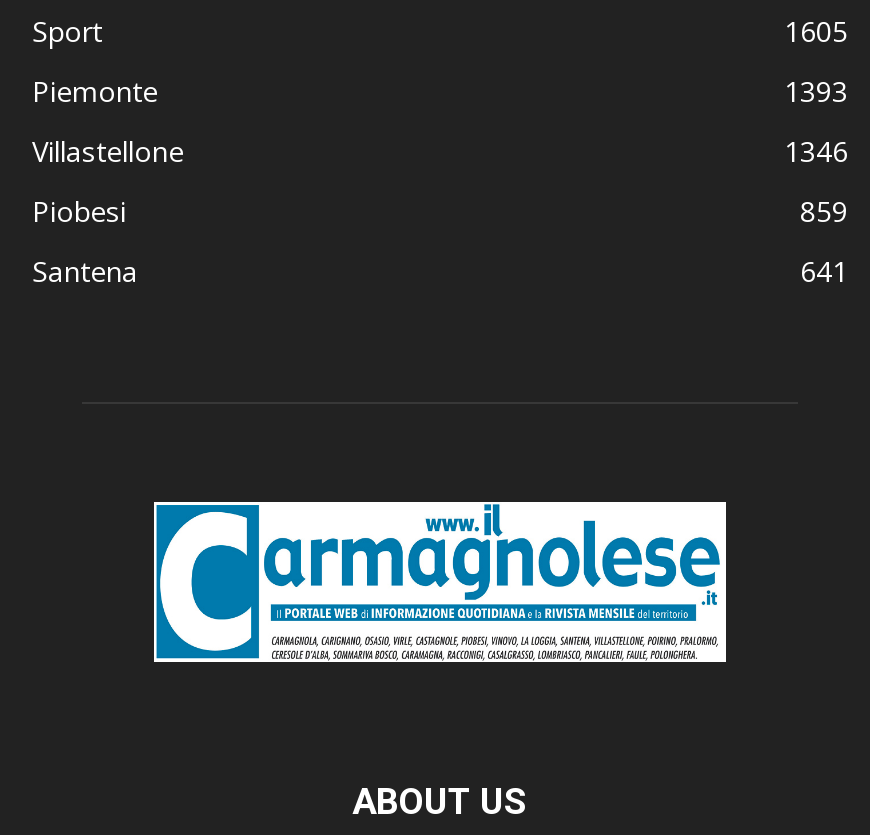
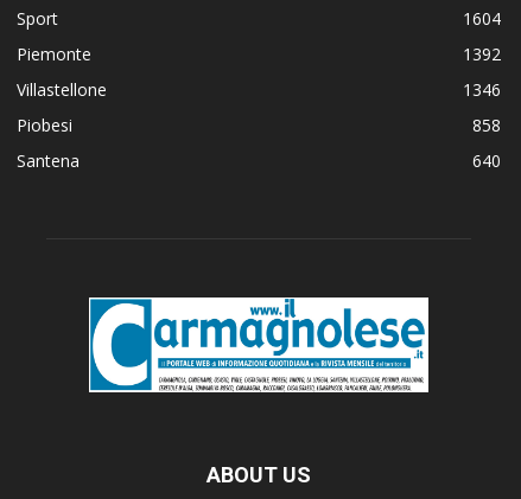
- 1605
+ 1604

- 1393
+ 1392

- 859
+ 858

- 641
+ 640
